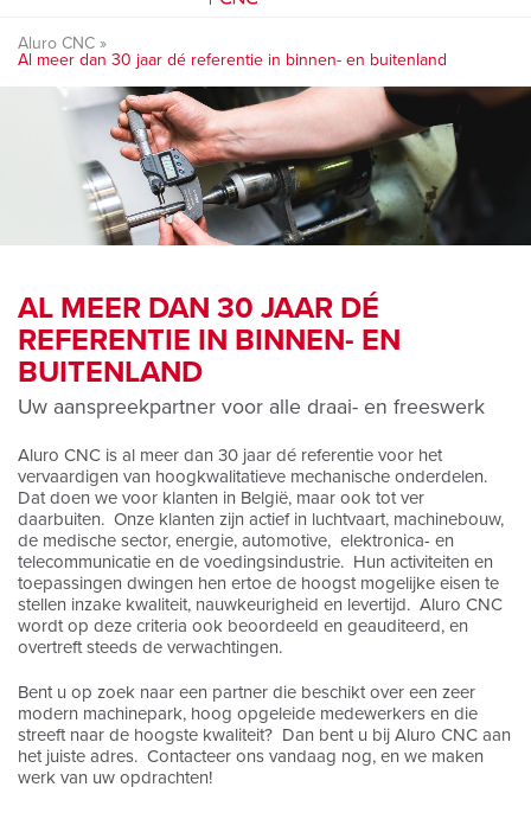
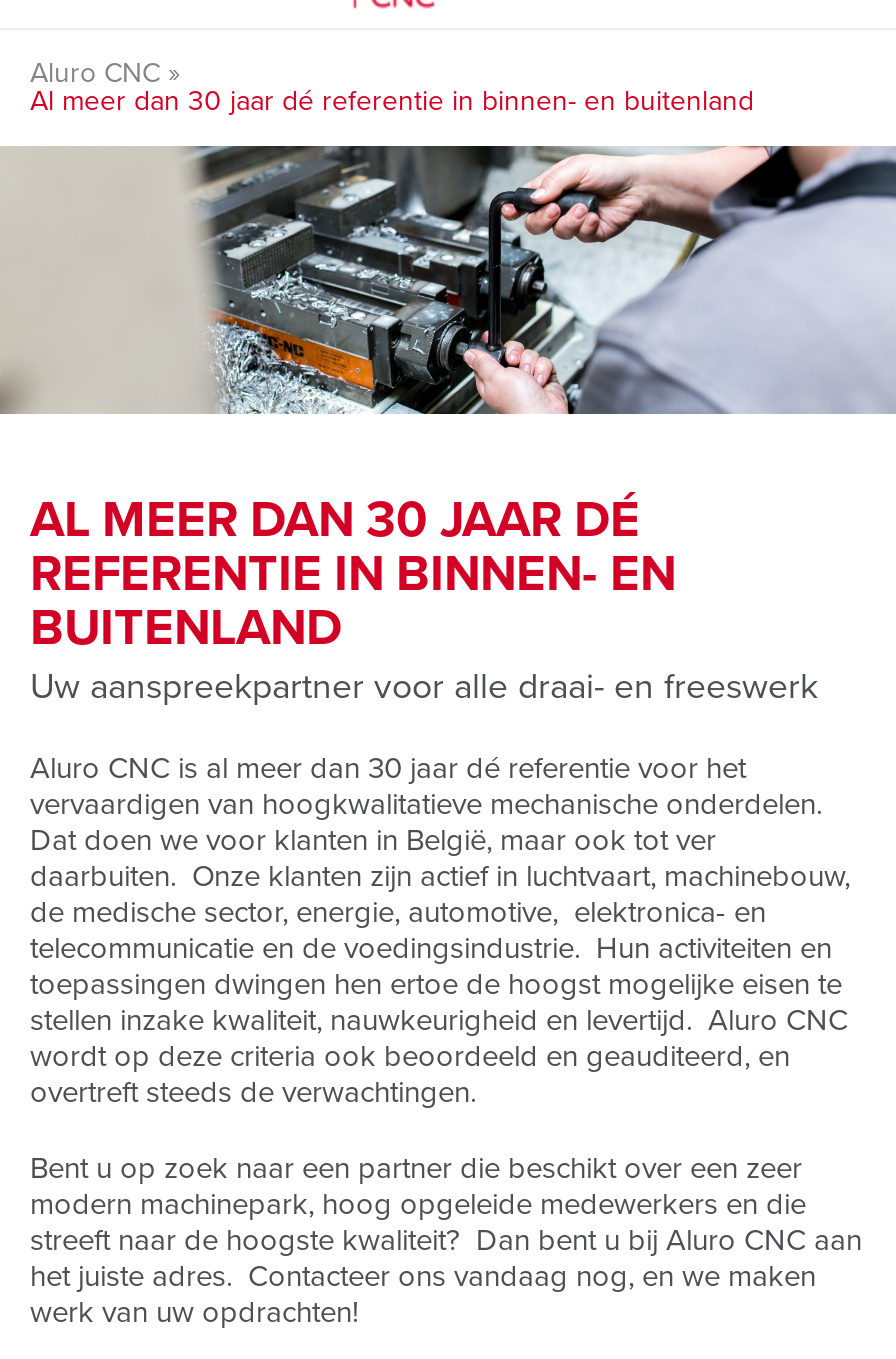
- [image]
+ [image]
